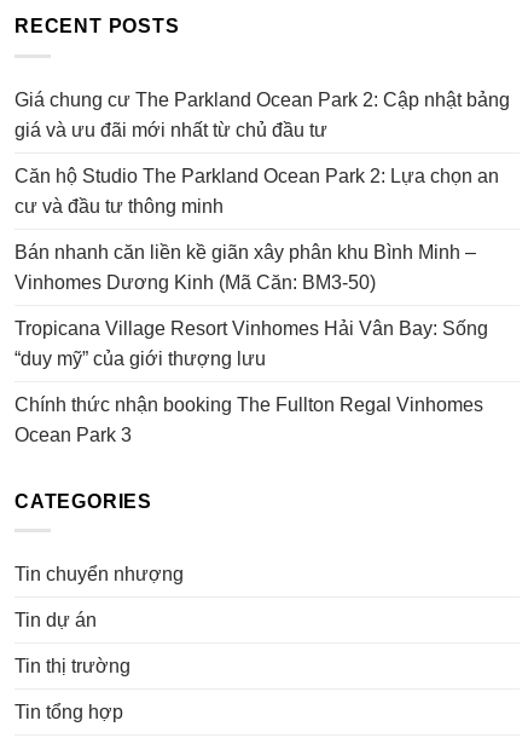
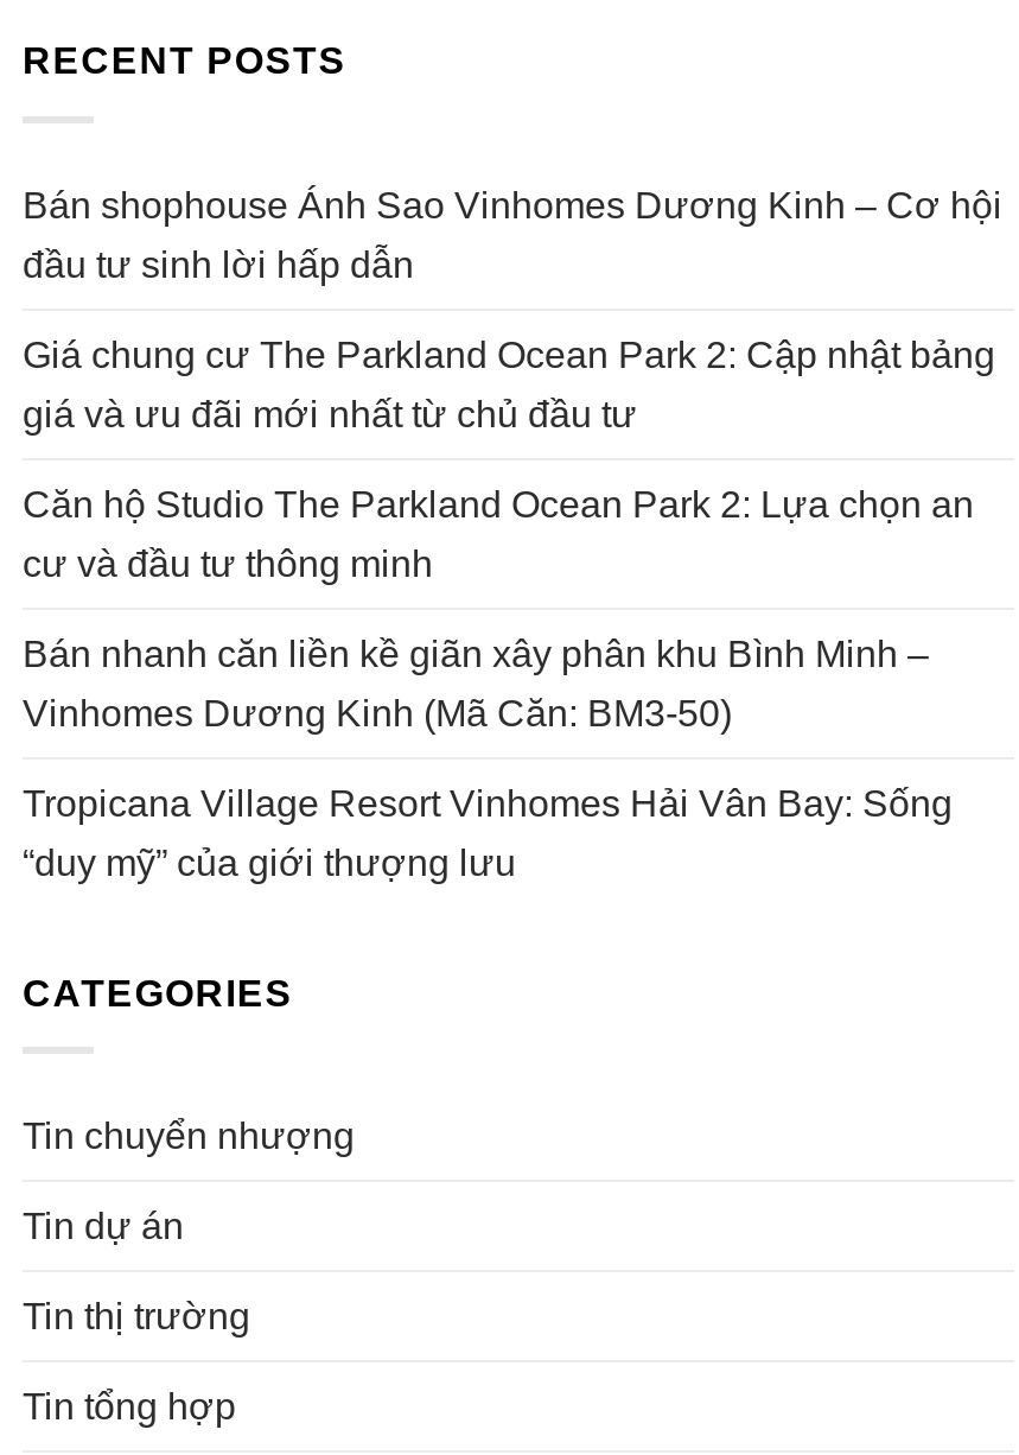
+ Bán shophouse Ánh Sao Vinhomes Dương Kinh – Cơ hội
+ đầu tư sinh lời hấp dẫn

moved down: Giá chung cư The Parkland Ocean Park 2: Cập nhật bảng | giá và ưu đãi mới nhất từ chủ đầu tư | Căn hộ Studio The Parkland Ocean Park 2: Lựa chọn an | cư và đầu tư thông minh | Bán nhanh căn liền kề giãn xây phân khu Bình Minh – | Vinhomes Dương Kinh (Mã Căn: BM3-50) | Tropicana Village Resort Vinhomes Hải Vân Bay: Sống | “duy mỹ” của giới thượng lưu

- Chính thức nhận booking The Fullton Regal Vinhomes
- Ocean Park 3
